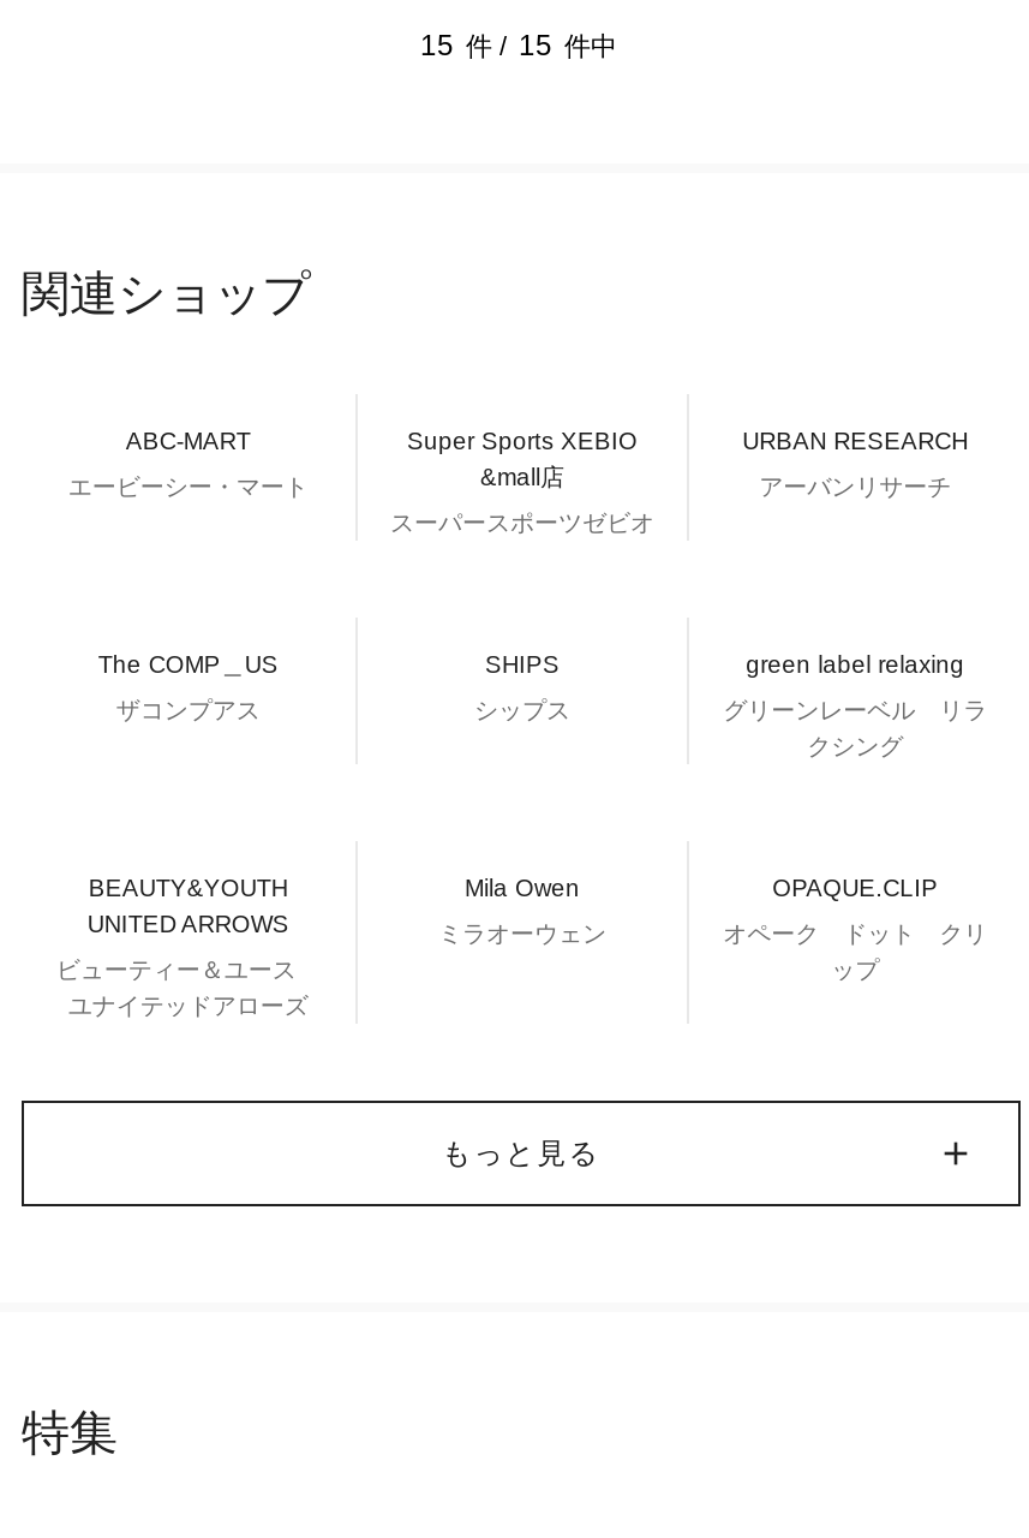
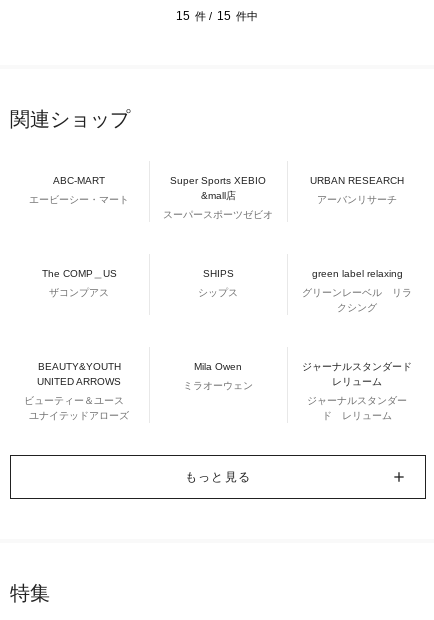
- OPAQUE.CLIP
+ ジャーナルスタンダード
+ レリューム

- オペーク ドット クリ
- ップ
+ ジャーナルスタンダー
+ ド レリューム
